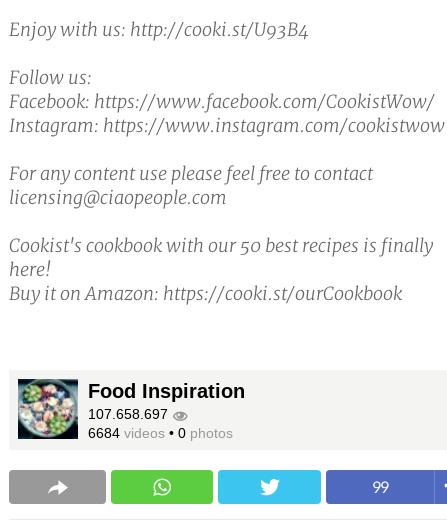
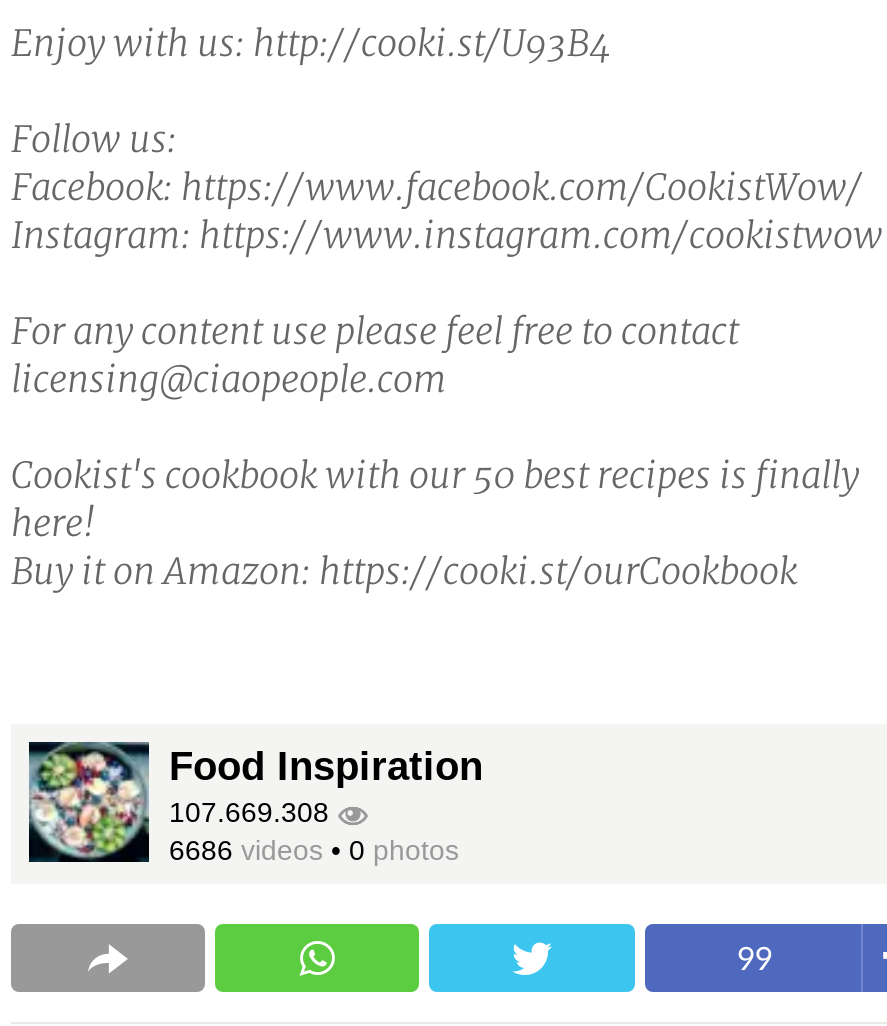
- 107.658.697
+ 107.669.308

- 6684 videos • 0 photos
+ 6686 videos • 0 photos
